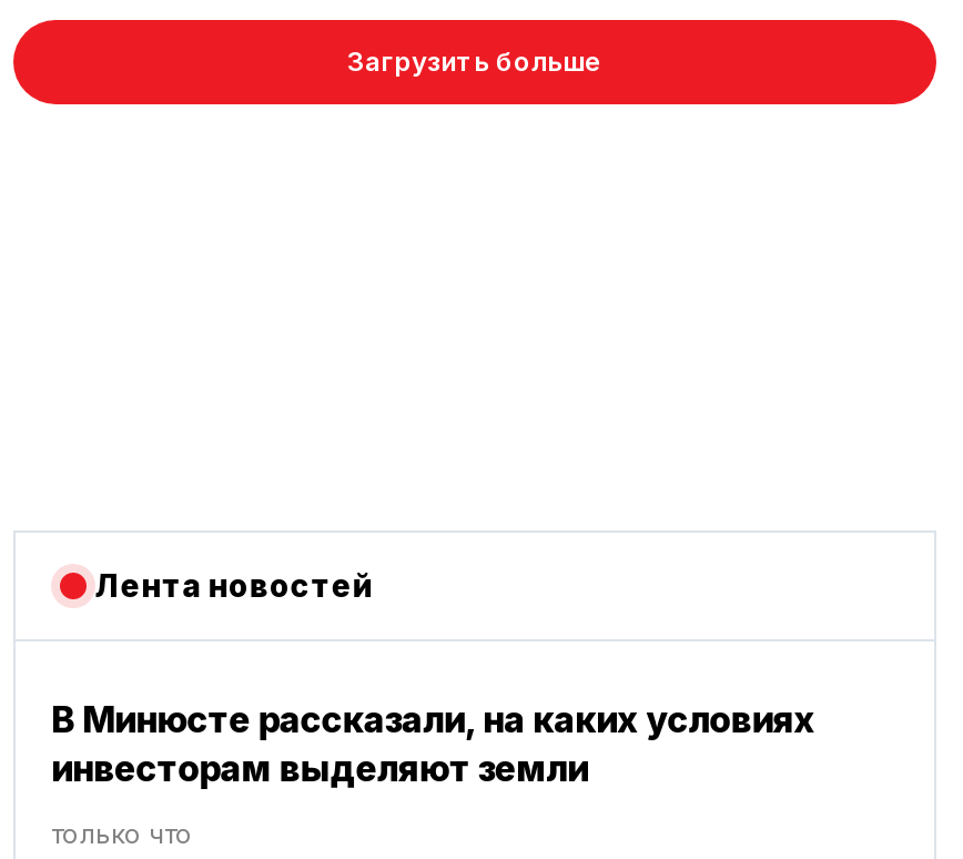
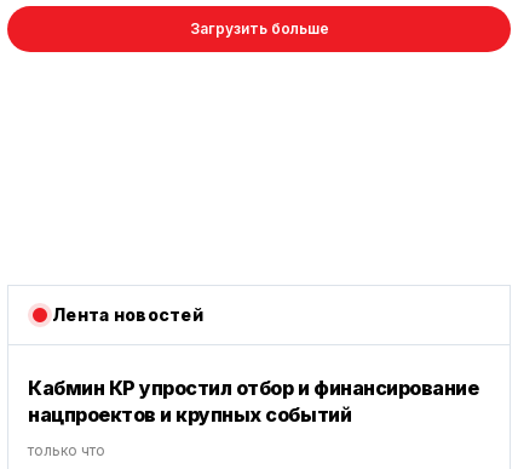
- В Минюсте рассказали, на каких условиях
- инвесторам выделяют земли
+ Кабмин КР упростил отбор и финансирование
+ нацпроектов и крупных событий
